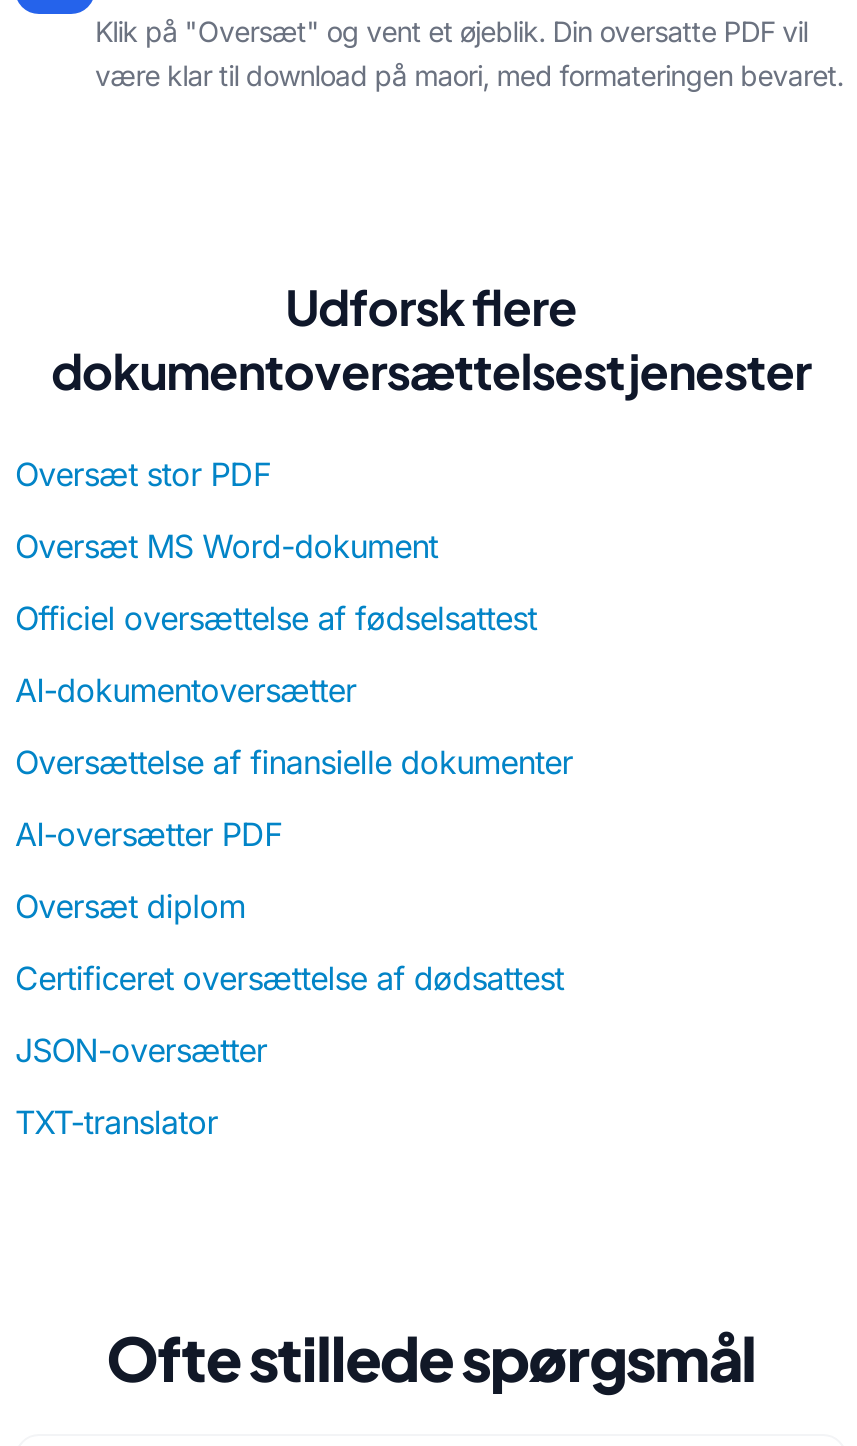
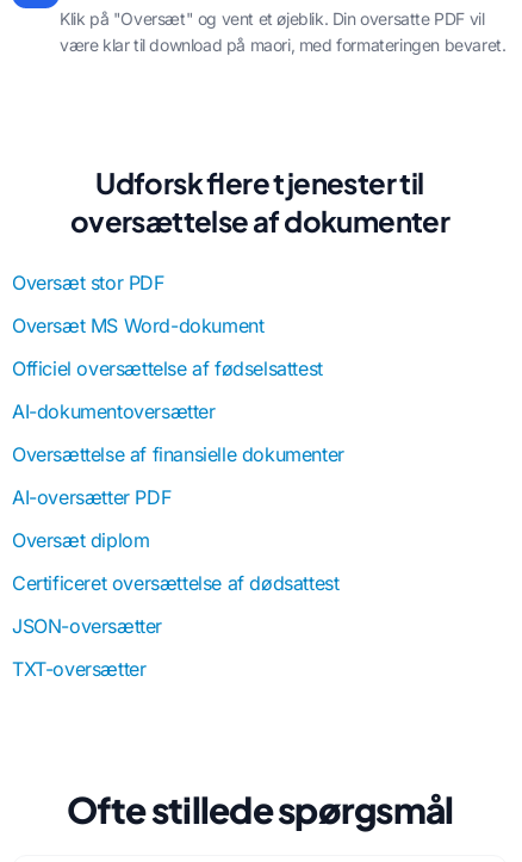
- Udforsk flere
- dokumentoversættelsestjenester
+ Udforsk flere tjenester til
+ oversættelse af dokumenter

- TXT-translator
+ TXT-oversætter
